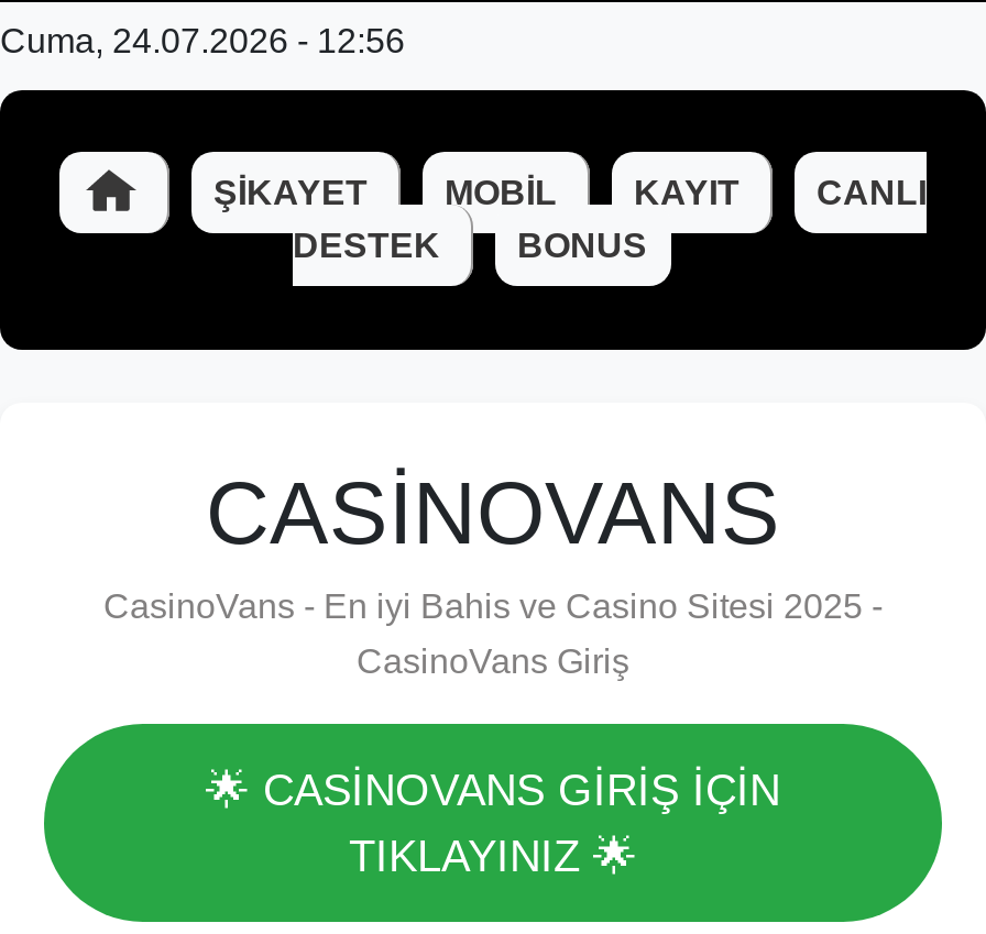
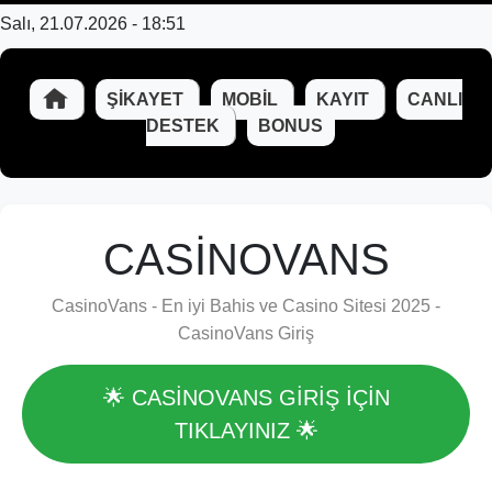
- Cuma, 24.07.2026 - 12:56
+ Salı, 21.07.2026 - 18:51
